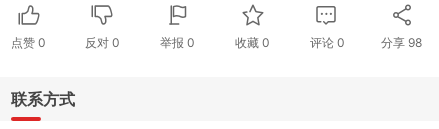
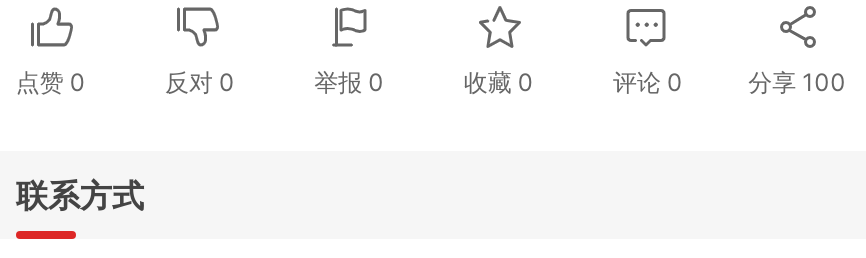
- 分享98
+ 分享100
